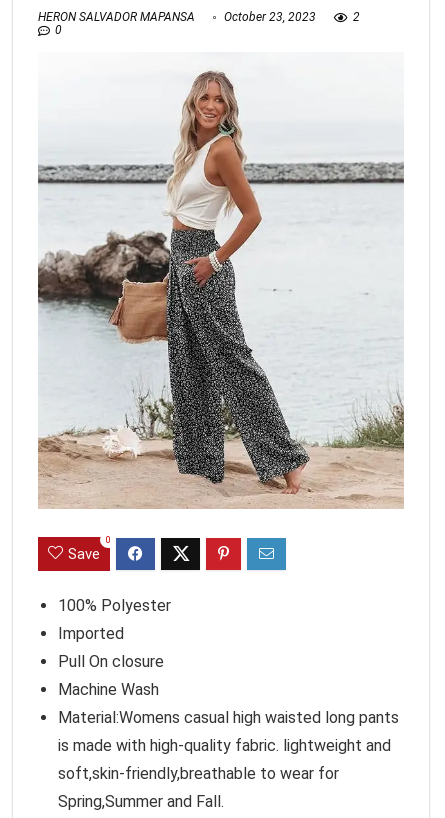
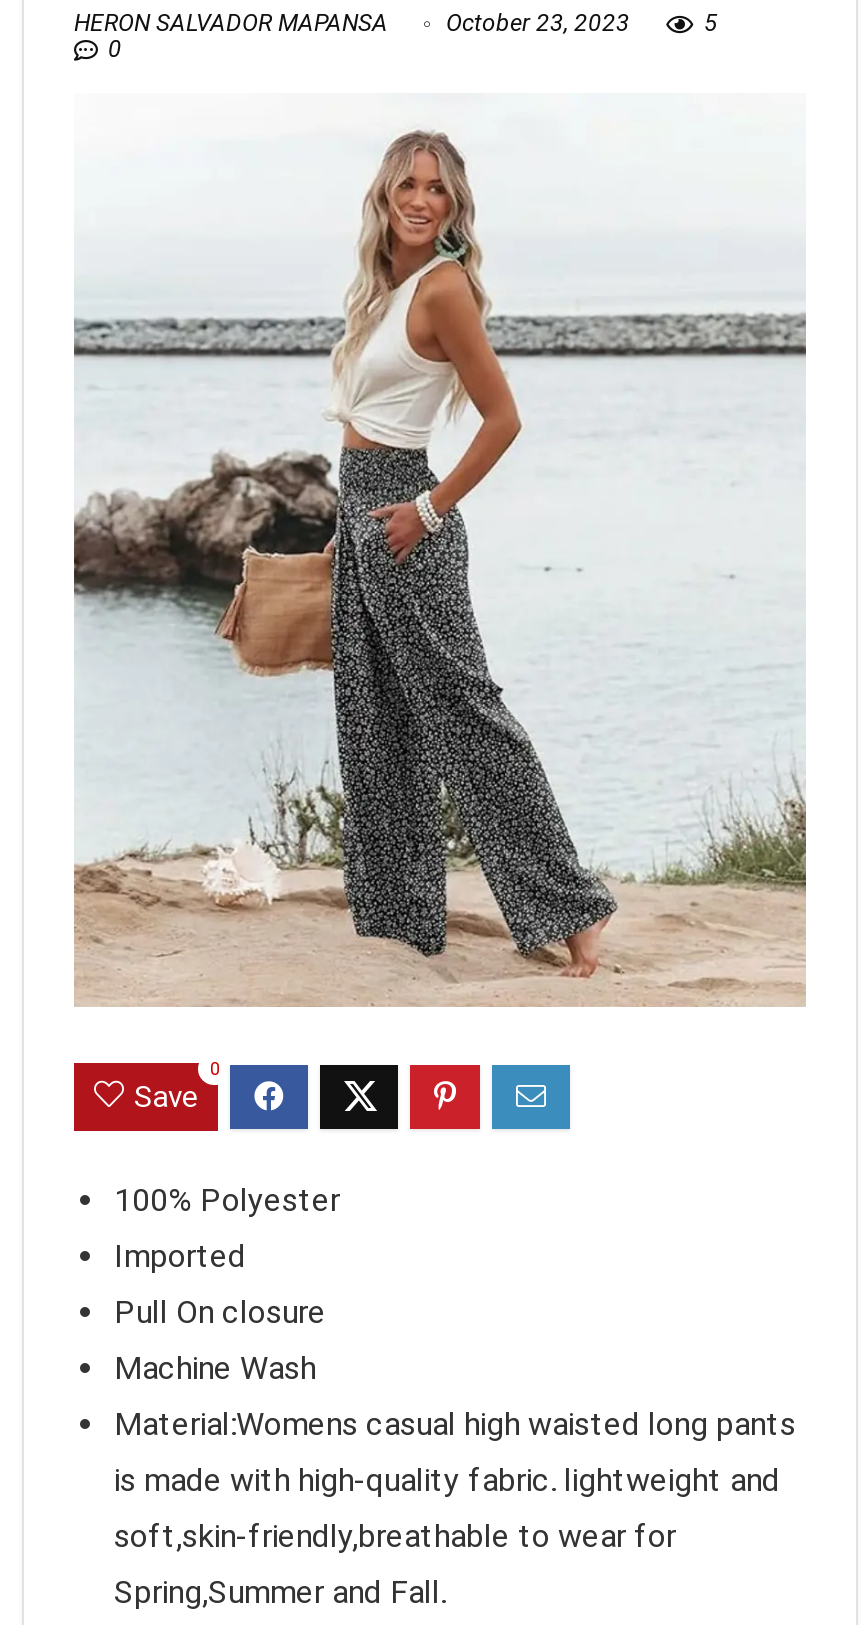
- 2
+ 5
